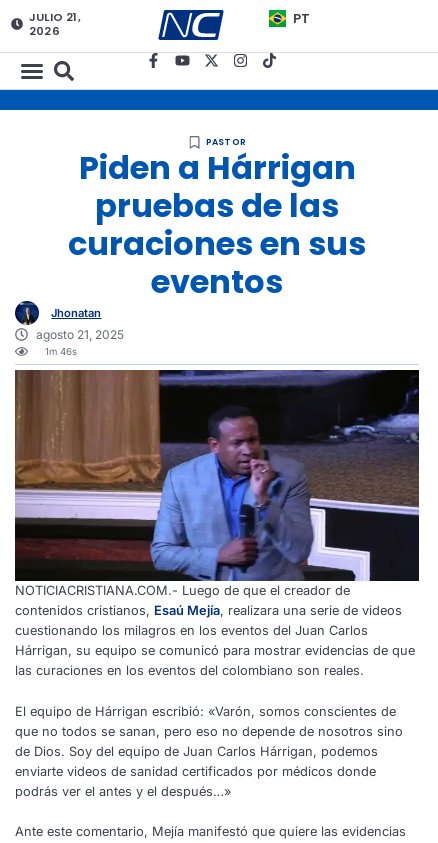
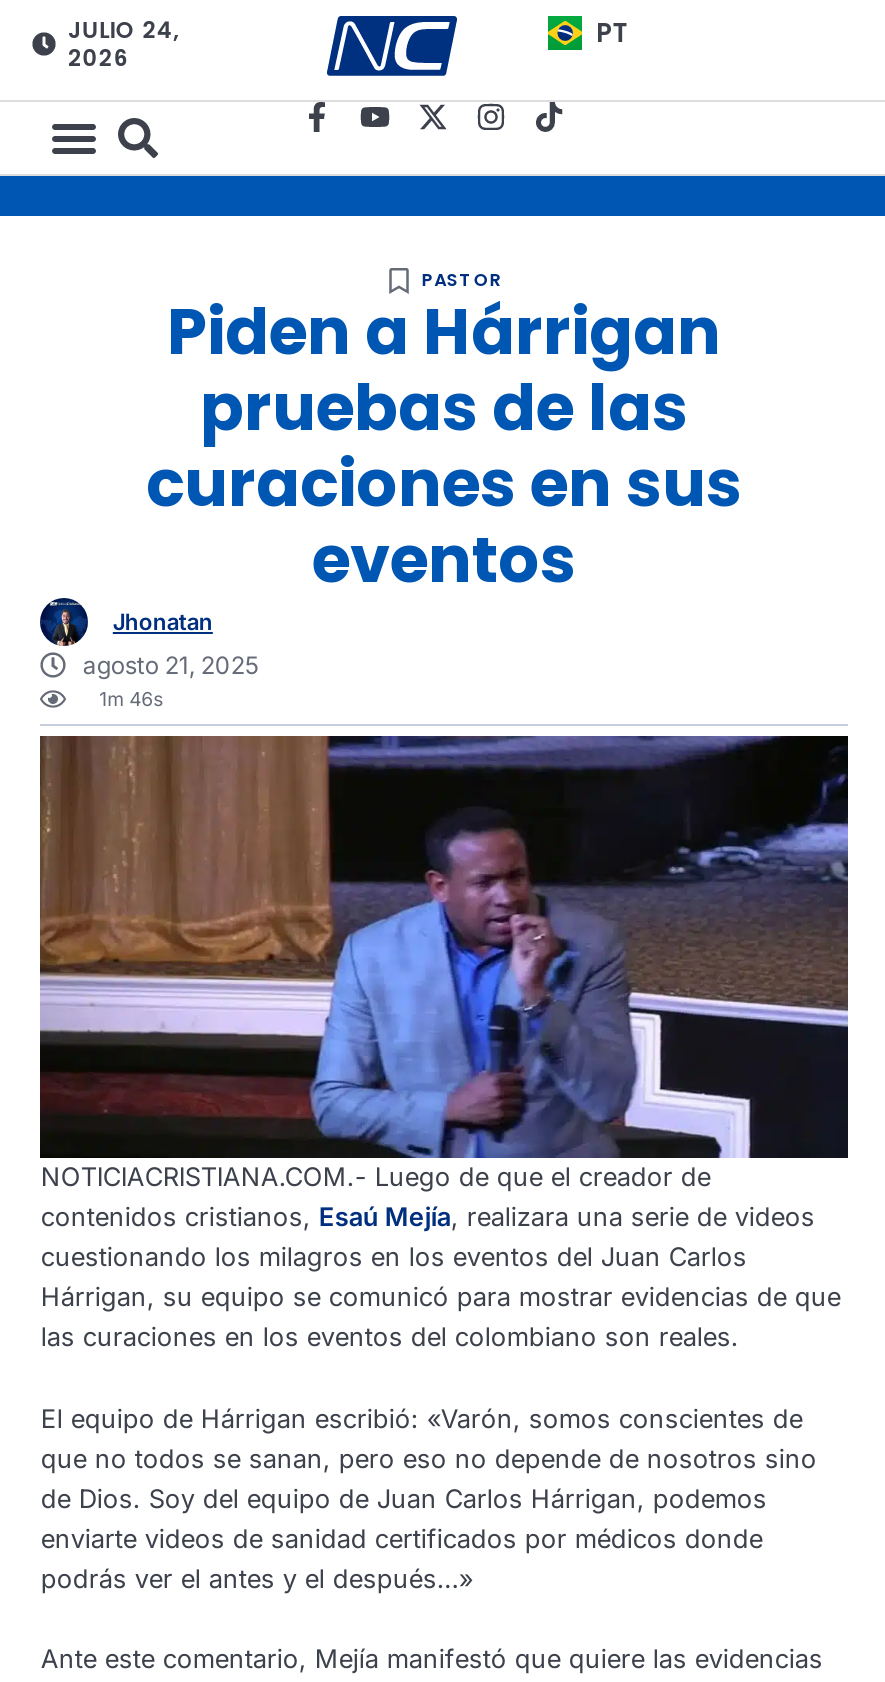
- JULIO 21,
+ JULIO 24,
